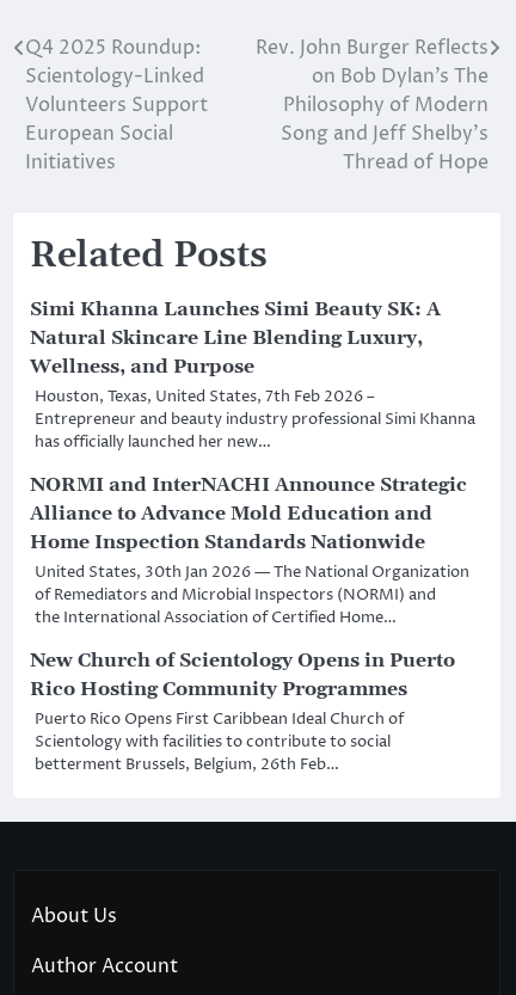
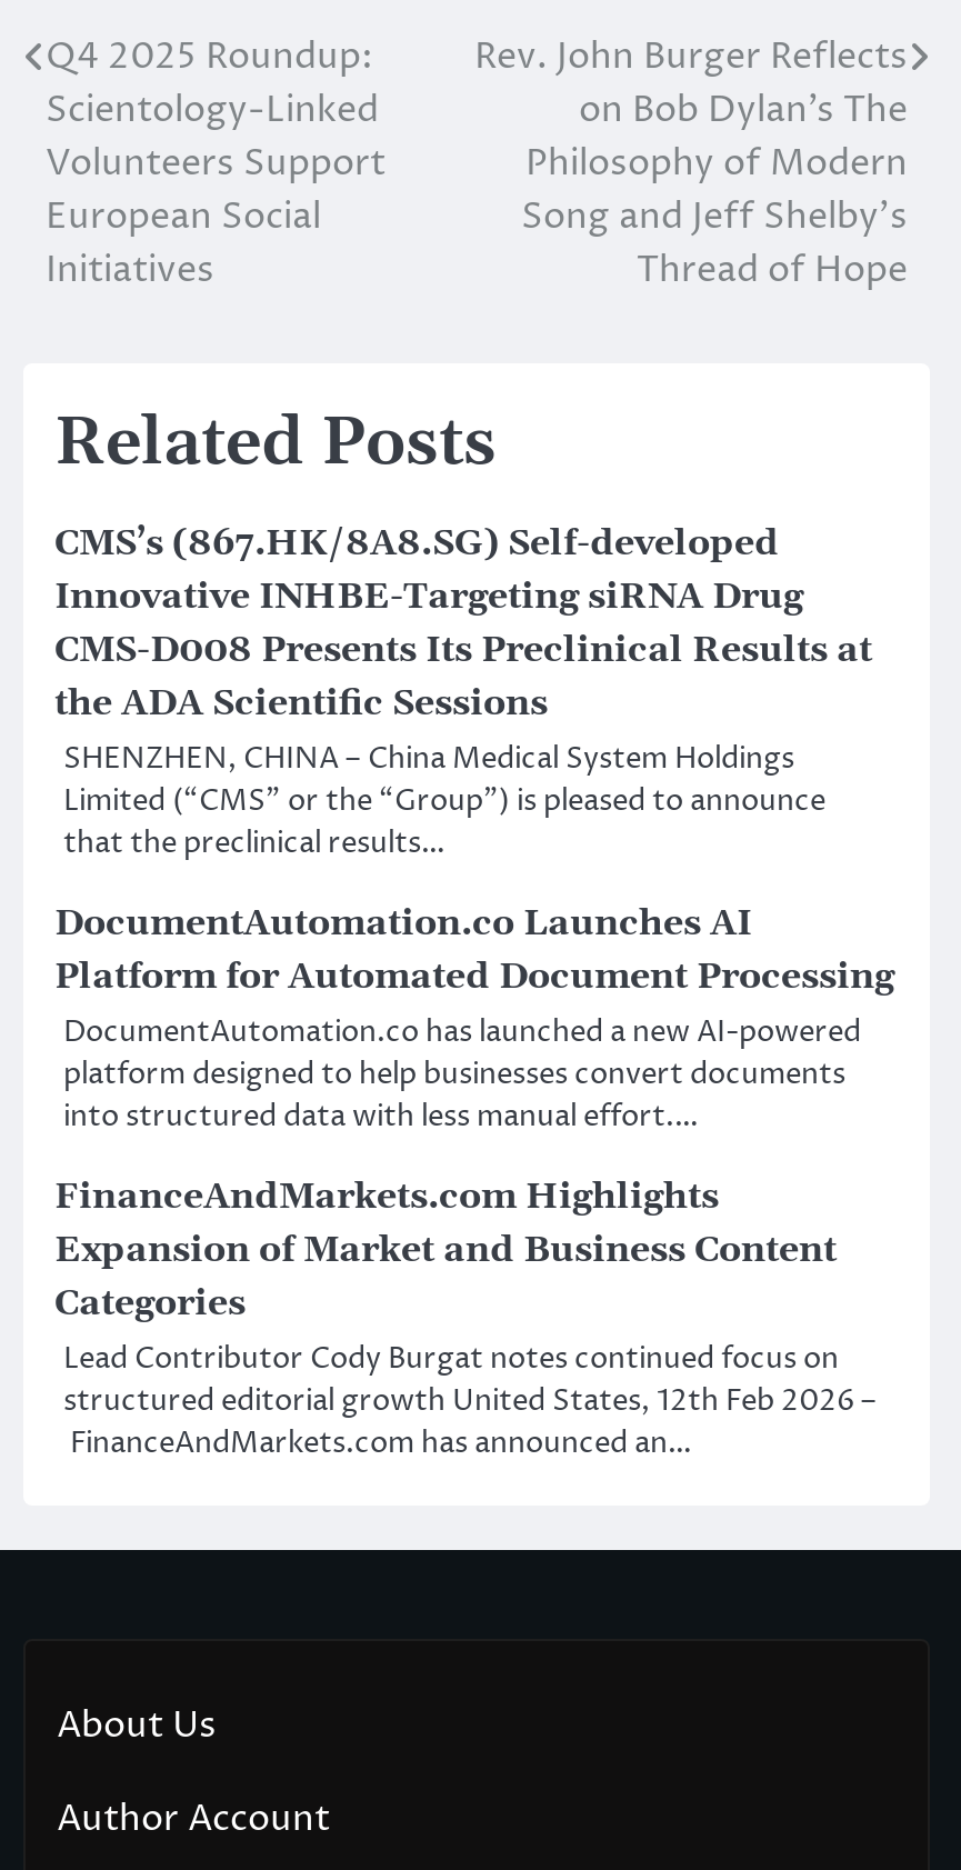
- Simi Khanna Launches Simi Beauty SK: A
- Natural Skincare Line Blending Luxury,
- Wellness, and Purpose
- Houston, Texas, United States, 7th Feb 2026 –
- Entrepreneur and beauty industry professional Simi Khanna
- has officially launched her new…
+ CMS’s (867.HK/8A8.SG) Self-developed
+ Innovative INHBE-Targeting siRNA Drug
+ CMS-D008 Presents Its Preclinical Results at
+ the ADA Scientific Sessions
+ SHENZHEN, CHINA – China Medical System Holdings
+ Limited (“CMS” or the “Group”) is pleased to announce
+ that the preclinical results…

- NORMI and InterNACHI Announce Strategic
- Alliance to Advance Mold Education and
- Home Inspection Standards Nationwide
- United States, 30th Jan 2026 — The National Organization
- of Remediators and Microbial Inspectors (NORMI) and
- the International Association of Certified Home…
+ DocumentAutomation.co Launches AI
+ Platform for Automated Document Processing
+ DocumentAutomation.co has launched a new AI-powered
+ platform designed to help businesses convert documents
+ into structured data with less manual effort.…

- New Church of Scientology Opens in Puerto
- Rico Hosting Community Programmes
- Puerto Rico Opens First Caribbean Ideal Church of
- Scientology with facilities to contribute to social
- betterment Brussels, Belgium, 26th Feb…
+ FinanceAndMarkets.com Highlights
+ Expansion of Market and Business Content
+ Categories
+ Lead Contributor Cody Burgat notes continued focus on
+ structured editorial growth United States, 12th Feb 2026 –
+ FinanceAndMarkets.com has announced an…
